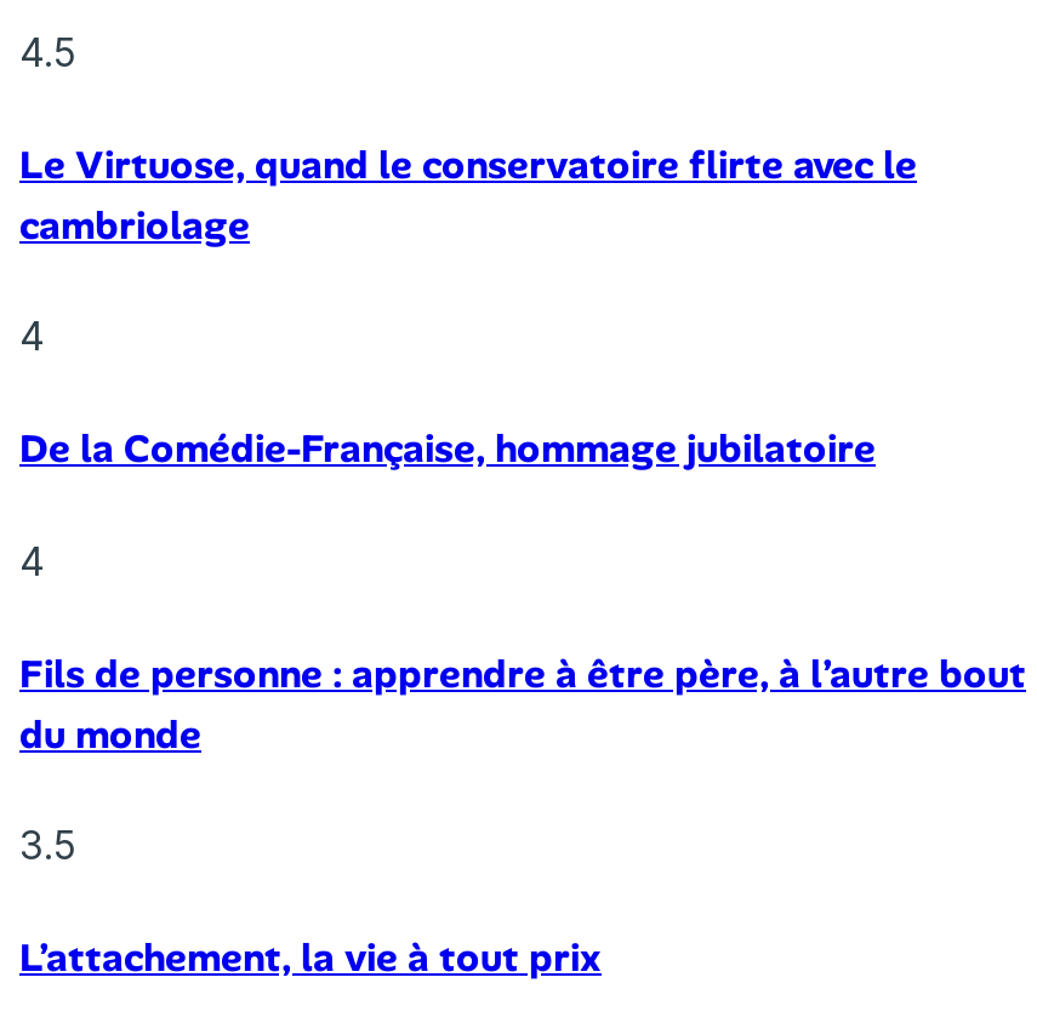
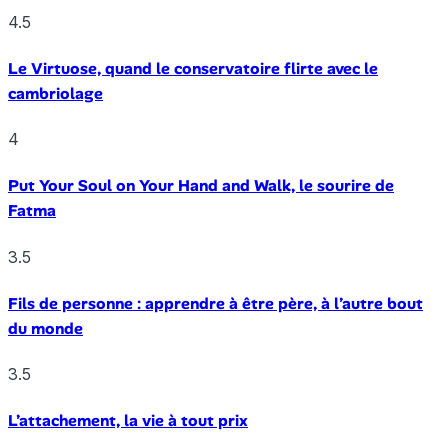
- De la Comédie-Française, hommage jubilatoire
+ Put Your Soul on Your Hand and Walk, le sourire de
+ Fatma

- 4
+ 3.5
